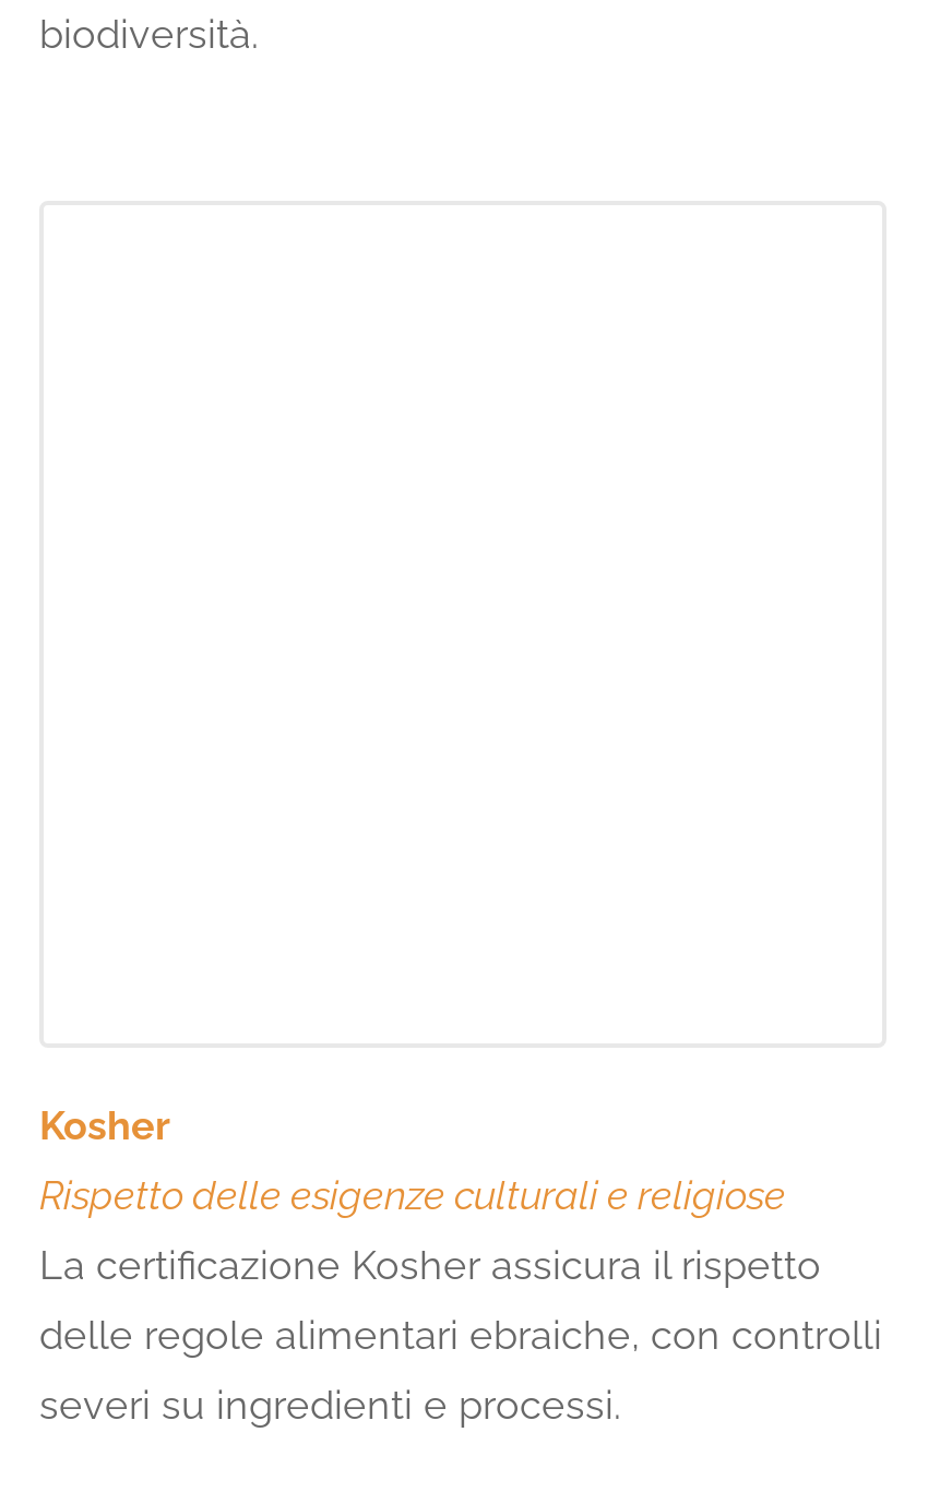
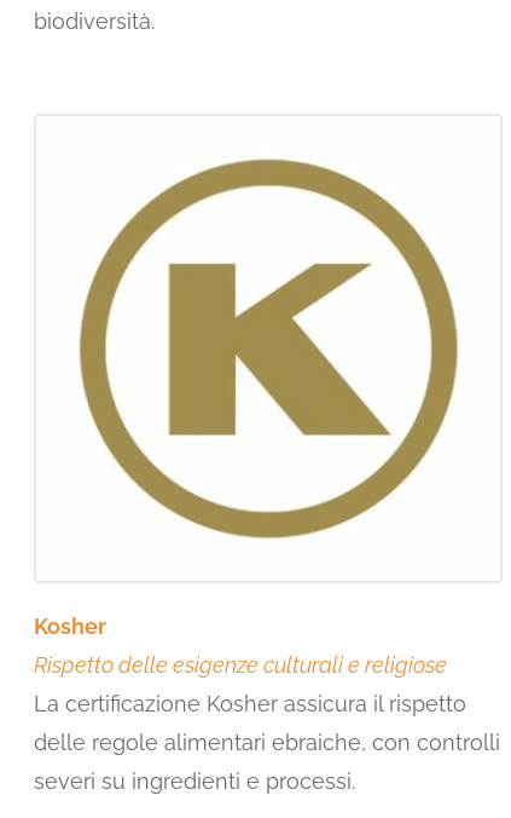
+ [image]
